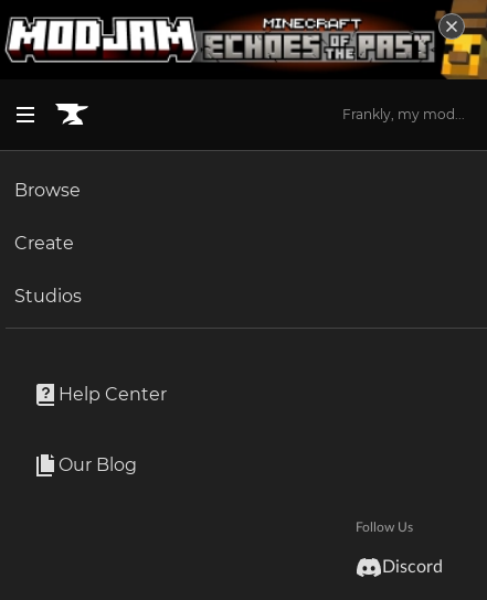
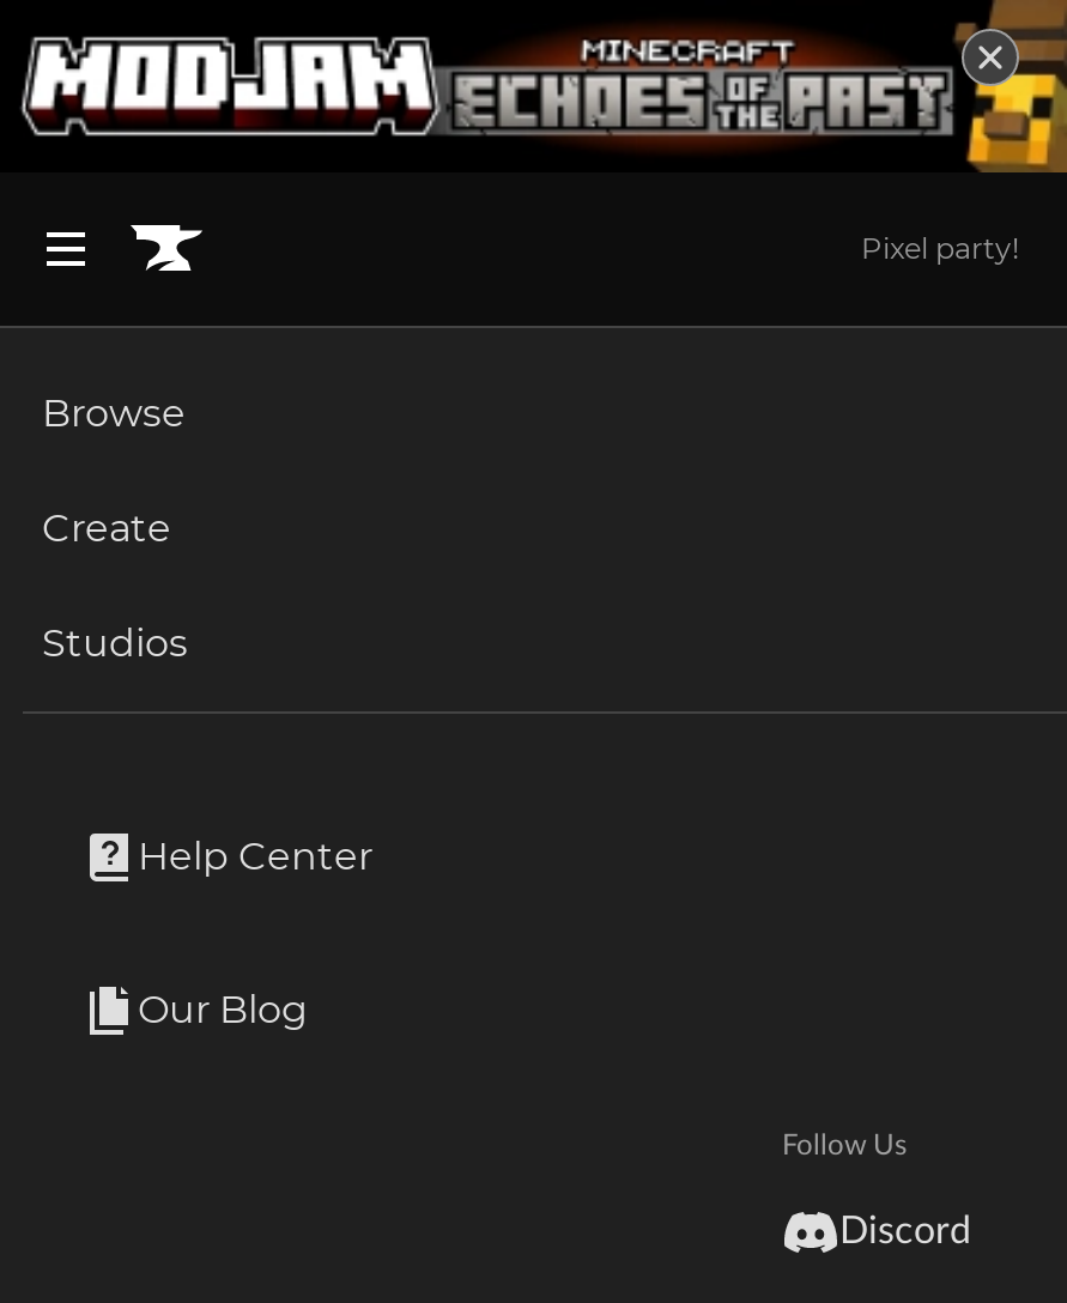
- Frankly, my mod...
+ Pixel party!
